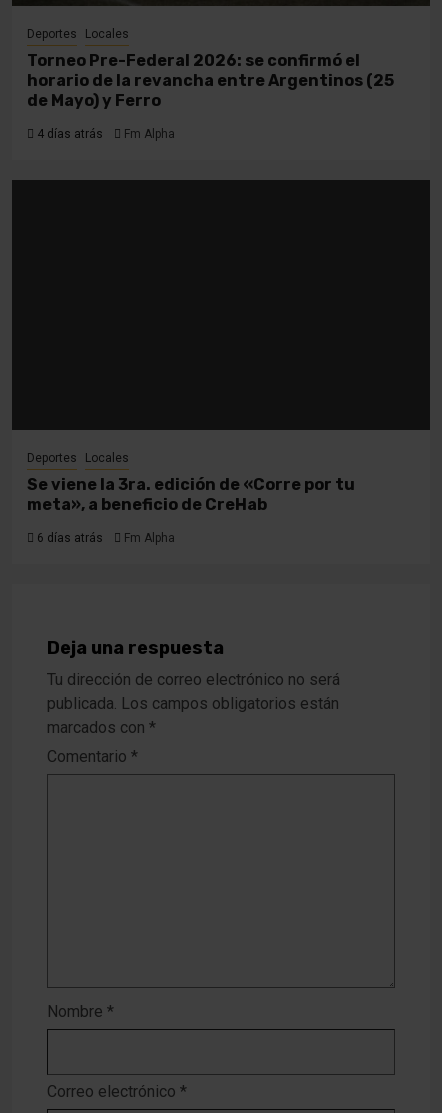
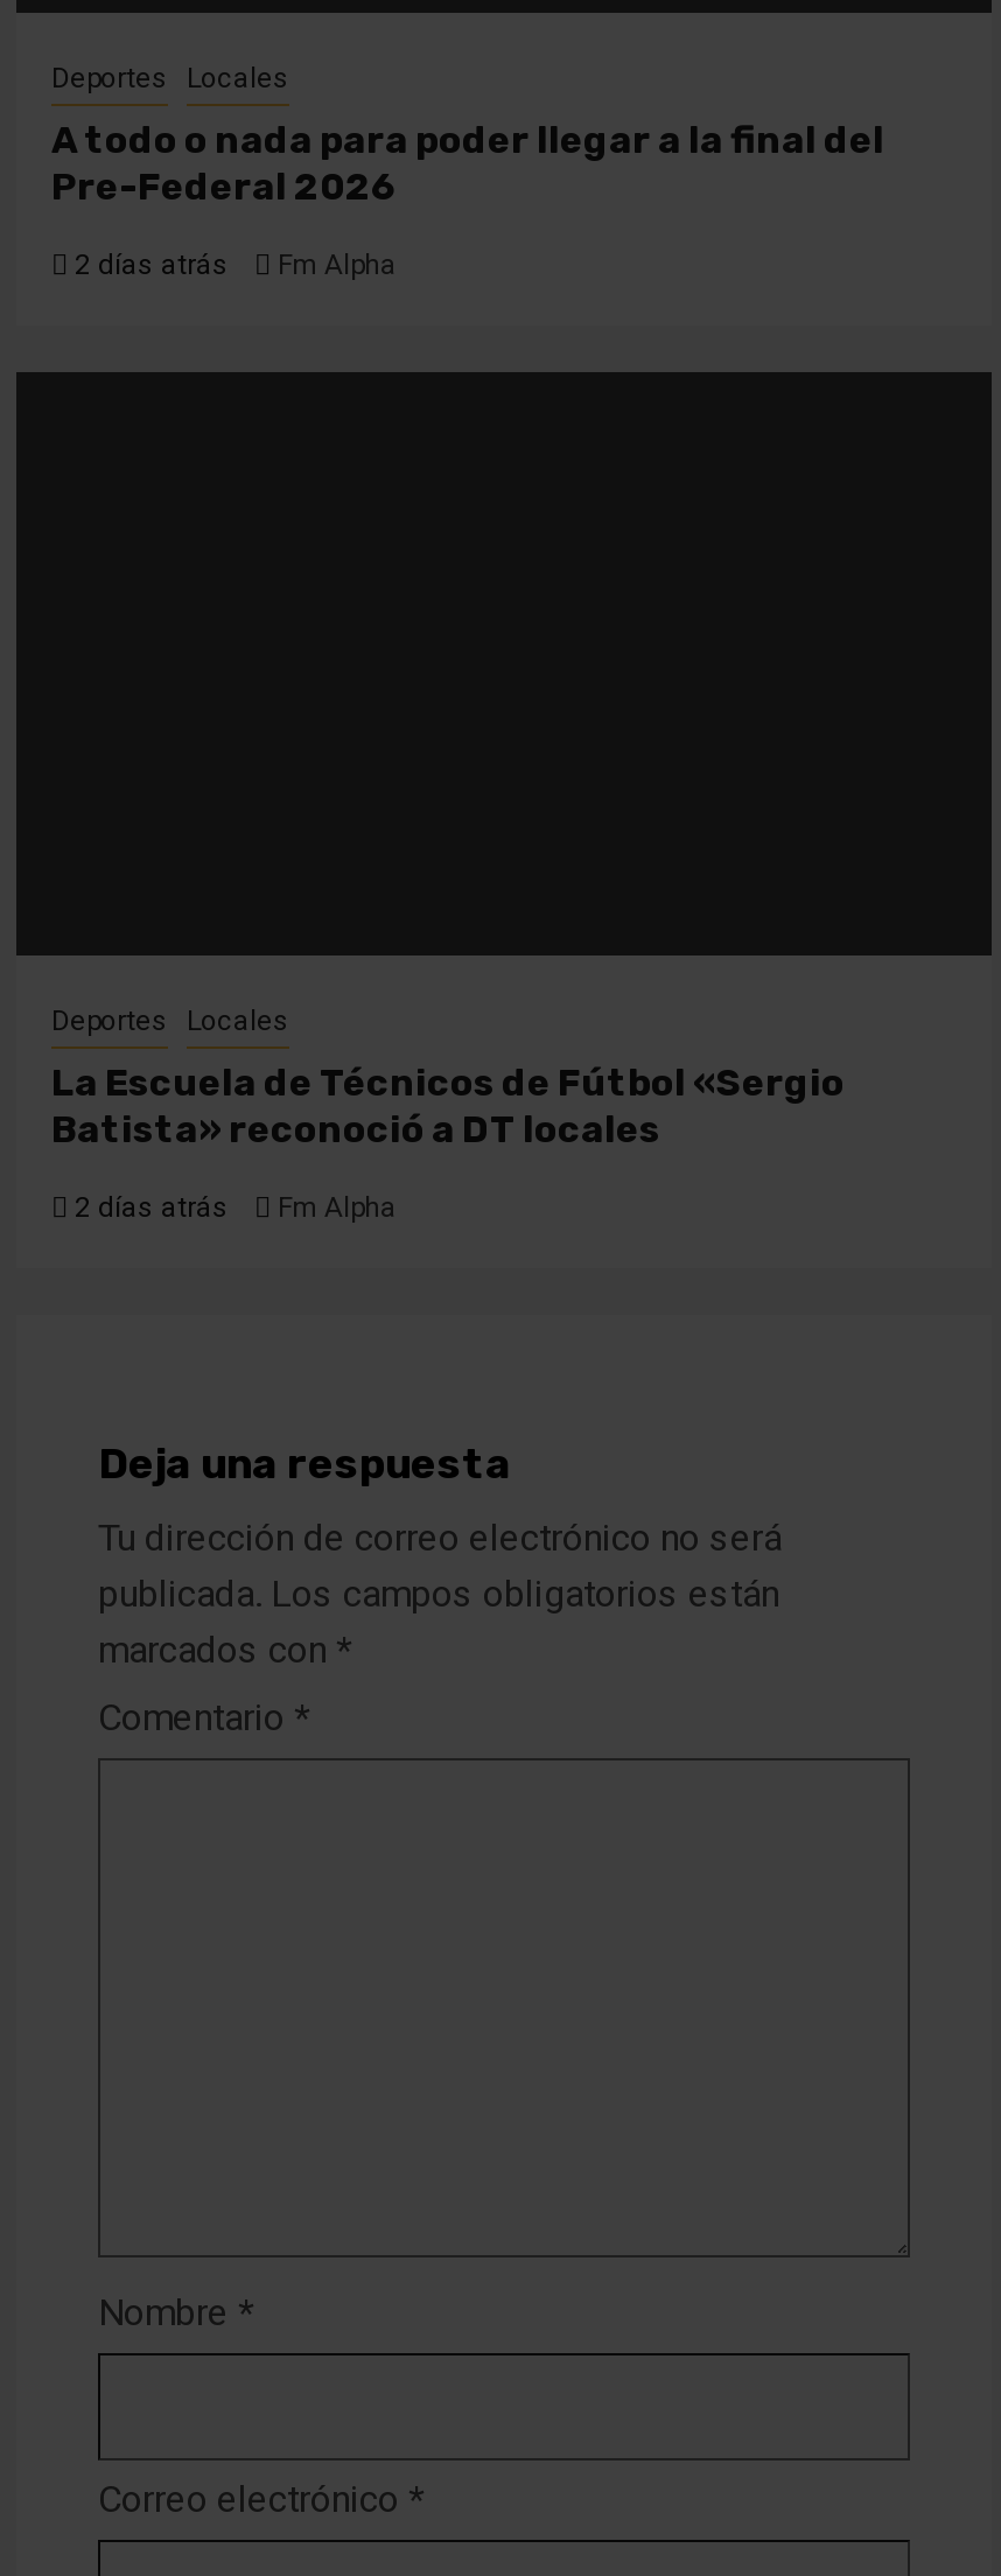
- Torneo Pre-Federal 2026: se confirmó el
- horario de la revancha entre Argentinos (25
- de Mayo) y Ferro
+ A todo o nada para poder llegar a la final del
+ Pre-Federal 2026

- 4 días atrás Fm Alpha
+ 2 días atrás Fm Alpha

- Se viene la 3ra. edición de «Corre por tu
- meta», a beneficio de CreHab
+ La Escuela de Técnicos de Fútbol «Sergio
+ Batista» reconoció a DT locales

- 6 días atrás Fm Alpha
+ 2 días atrás Fm Alpha
